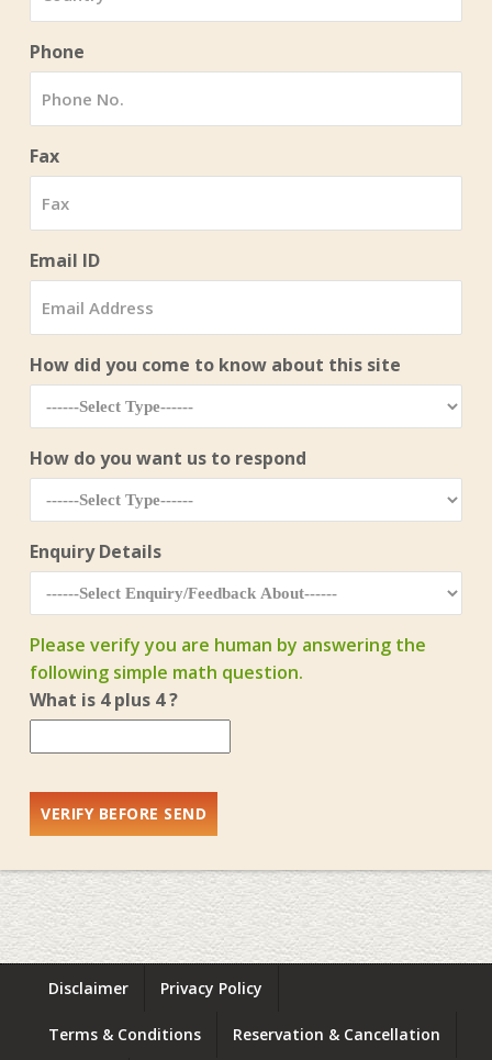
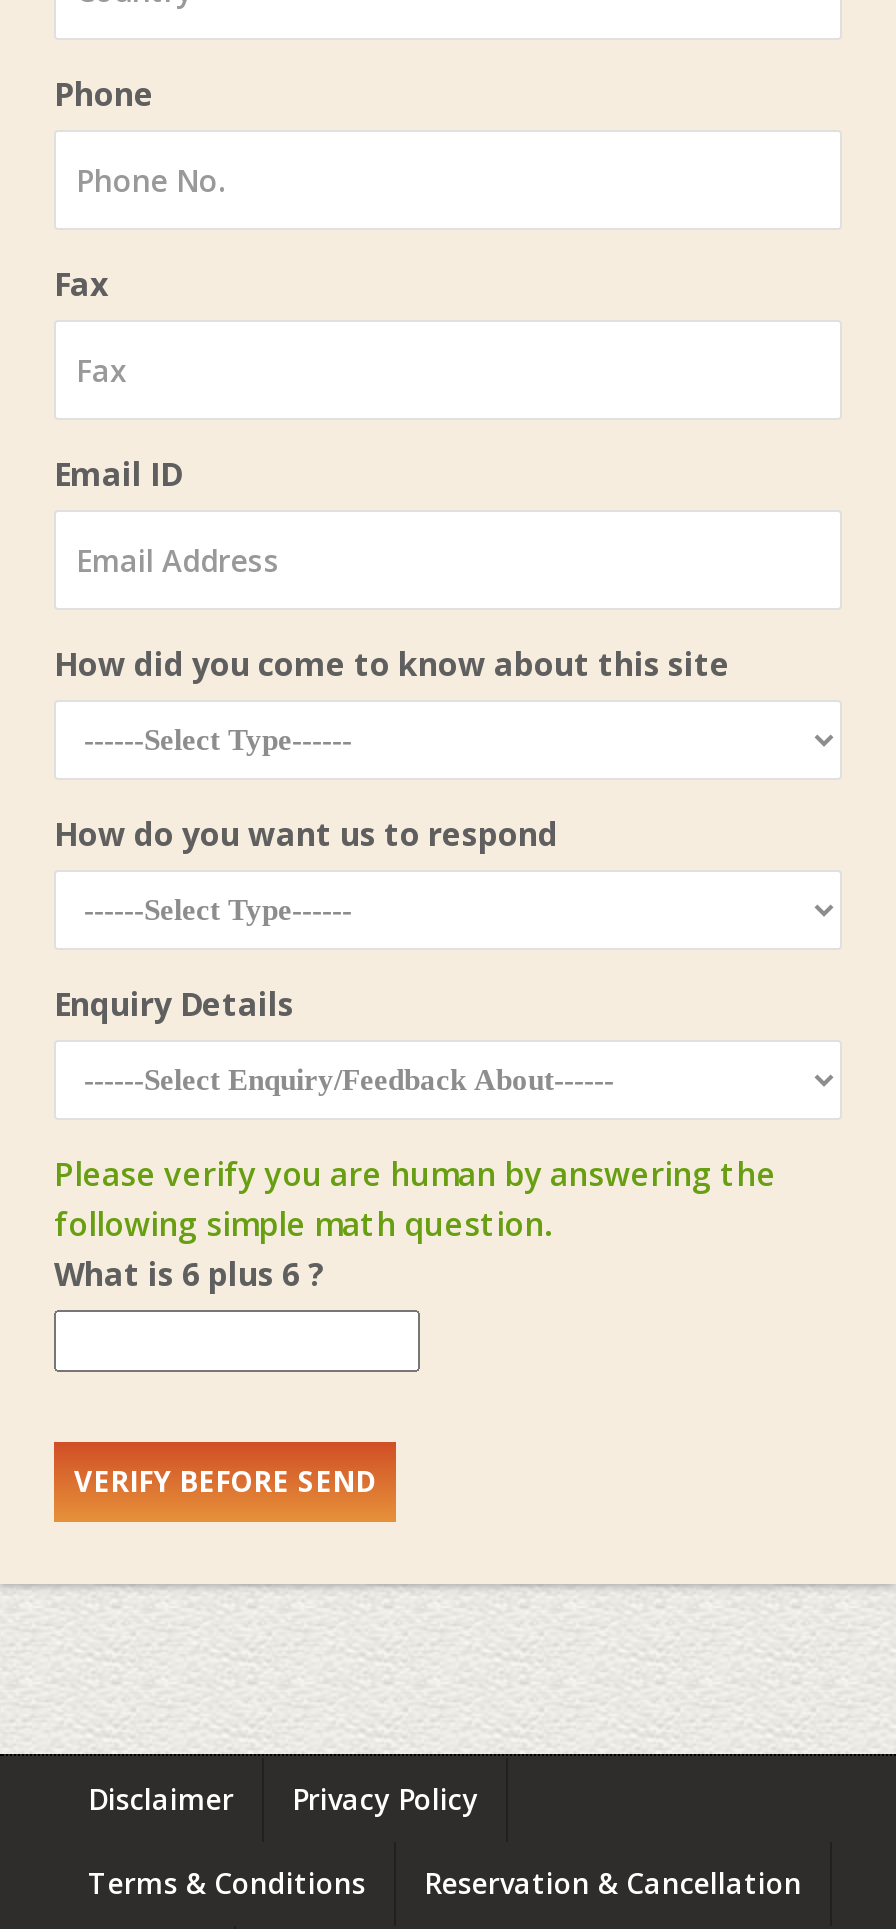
- What is 4 plus 4 ?
+ What is 6 plus 6 ?
